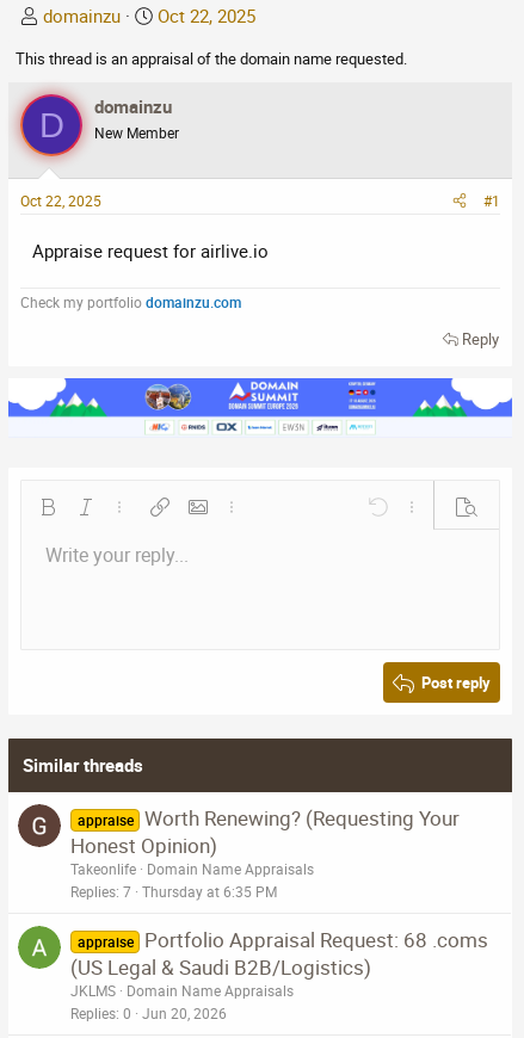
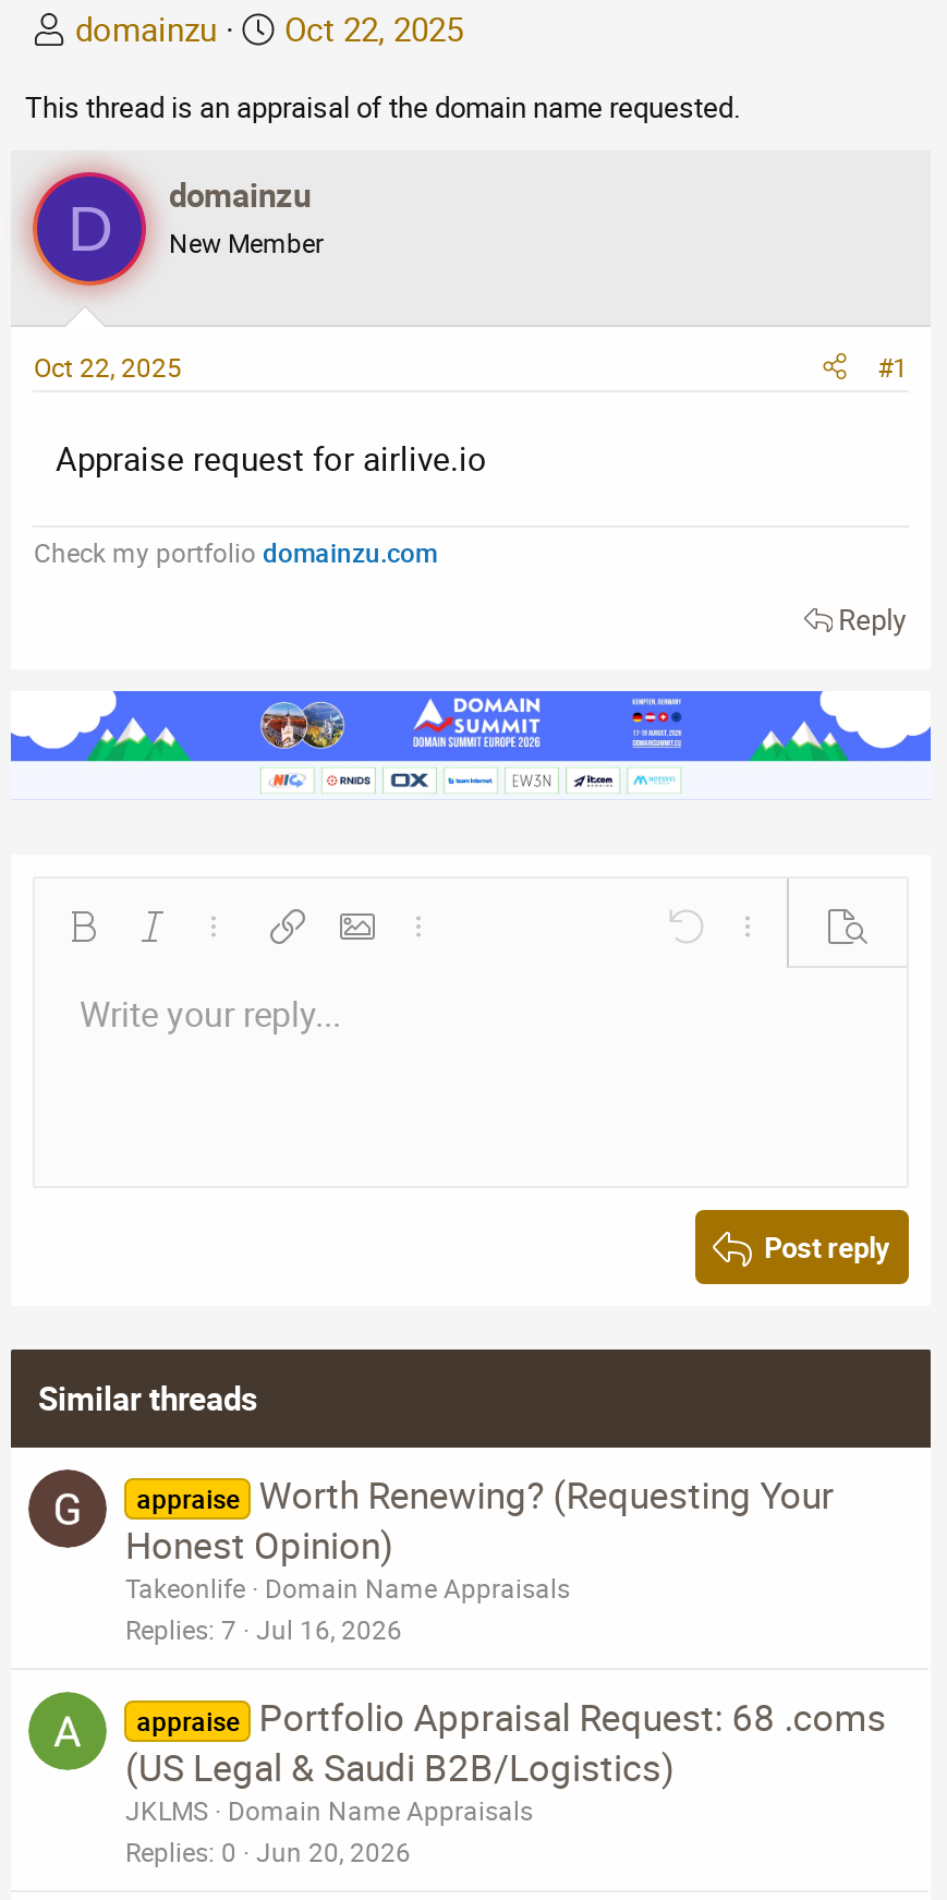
- Replies 7 Thursday at 6:35 PM
+ Replies 7 Jul 16, 2026
